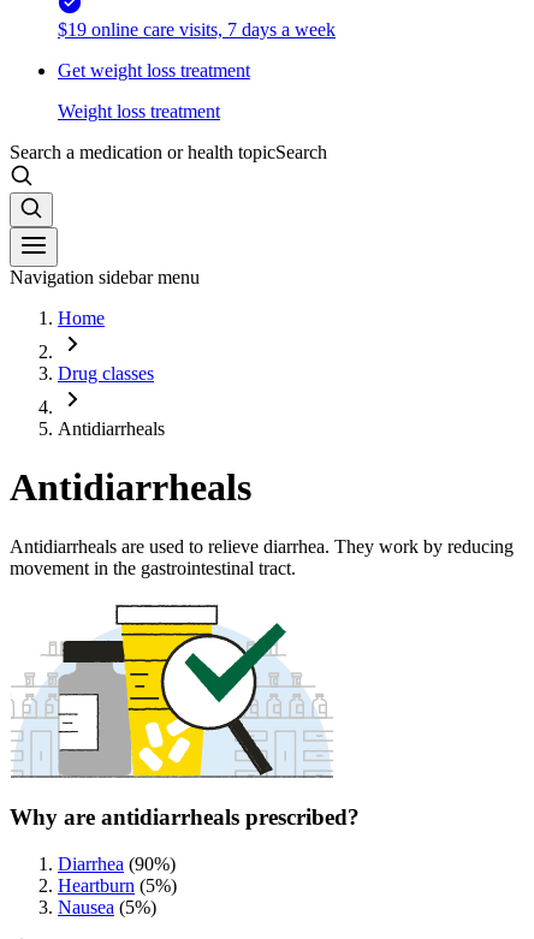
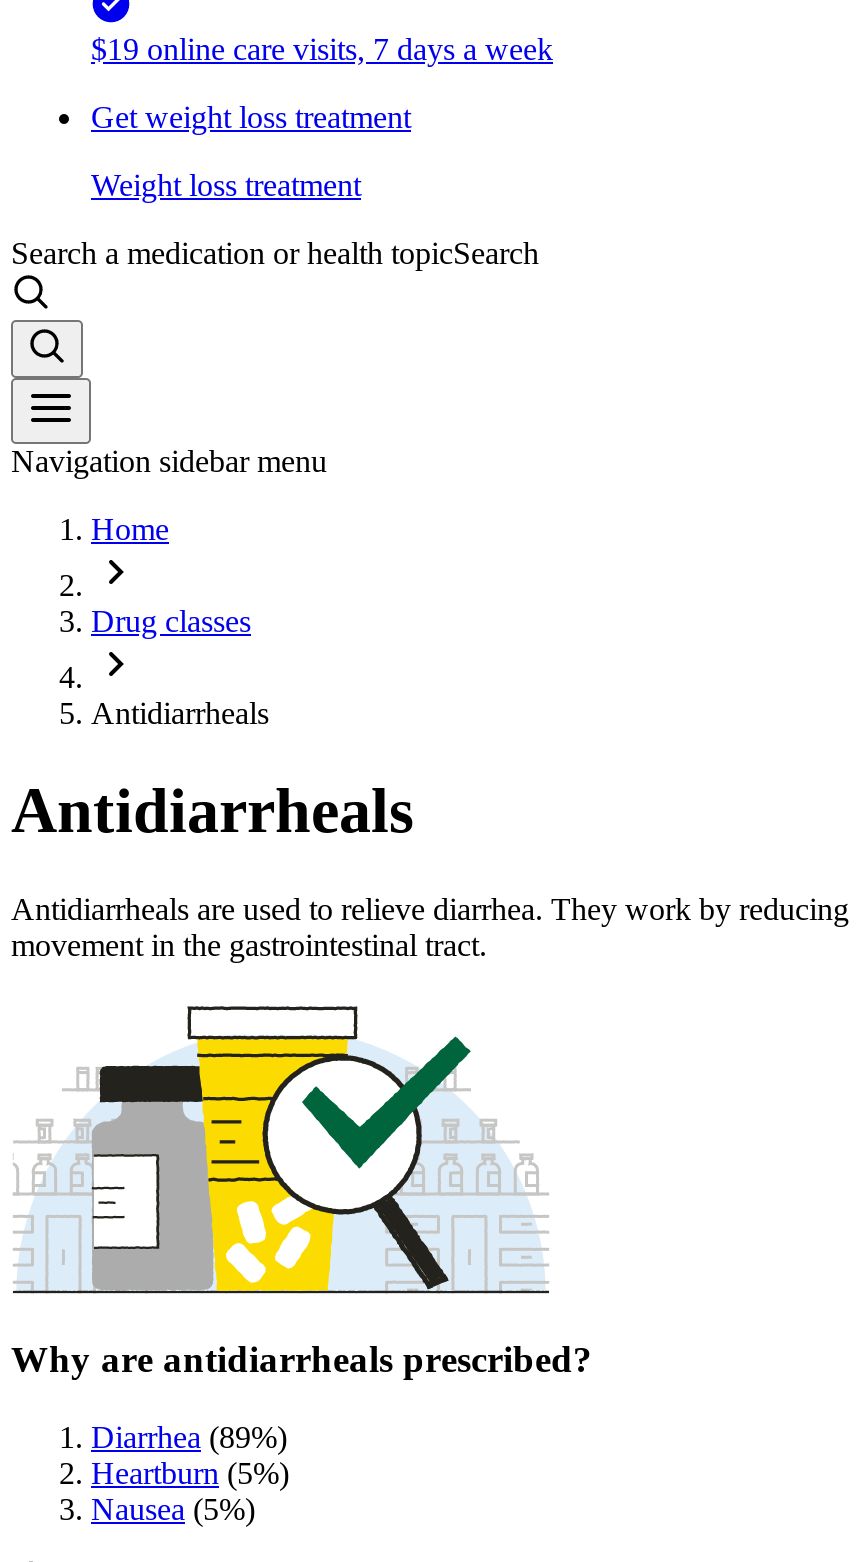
- Diarrhea (90%)
+ Diarrhea (89%)
